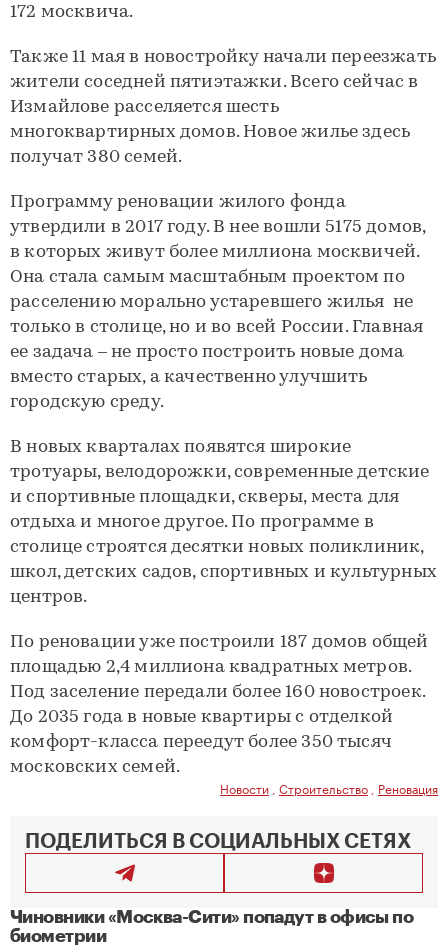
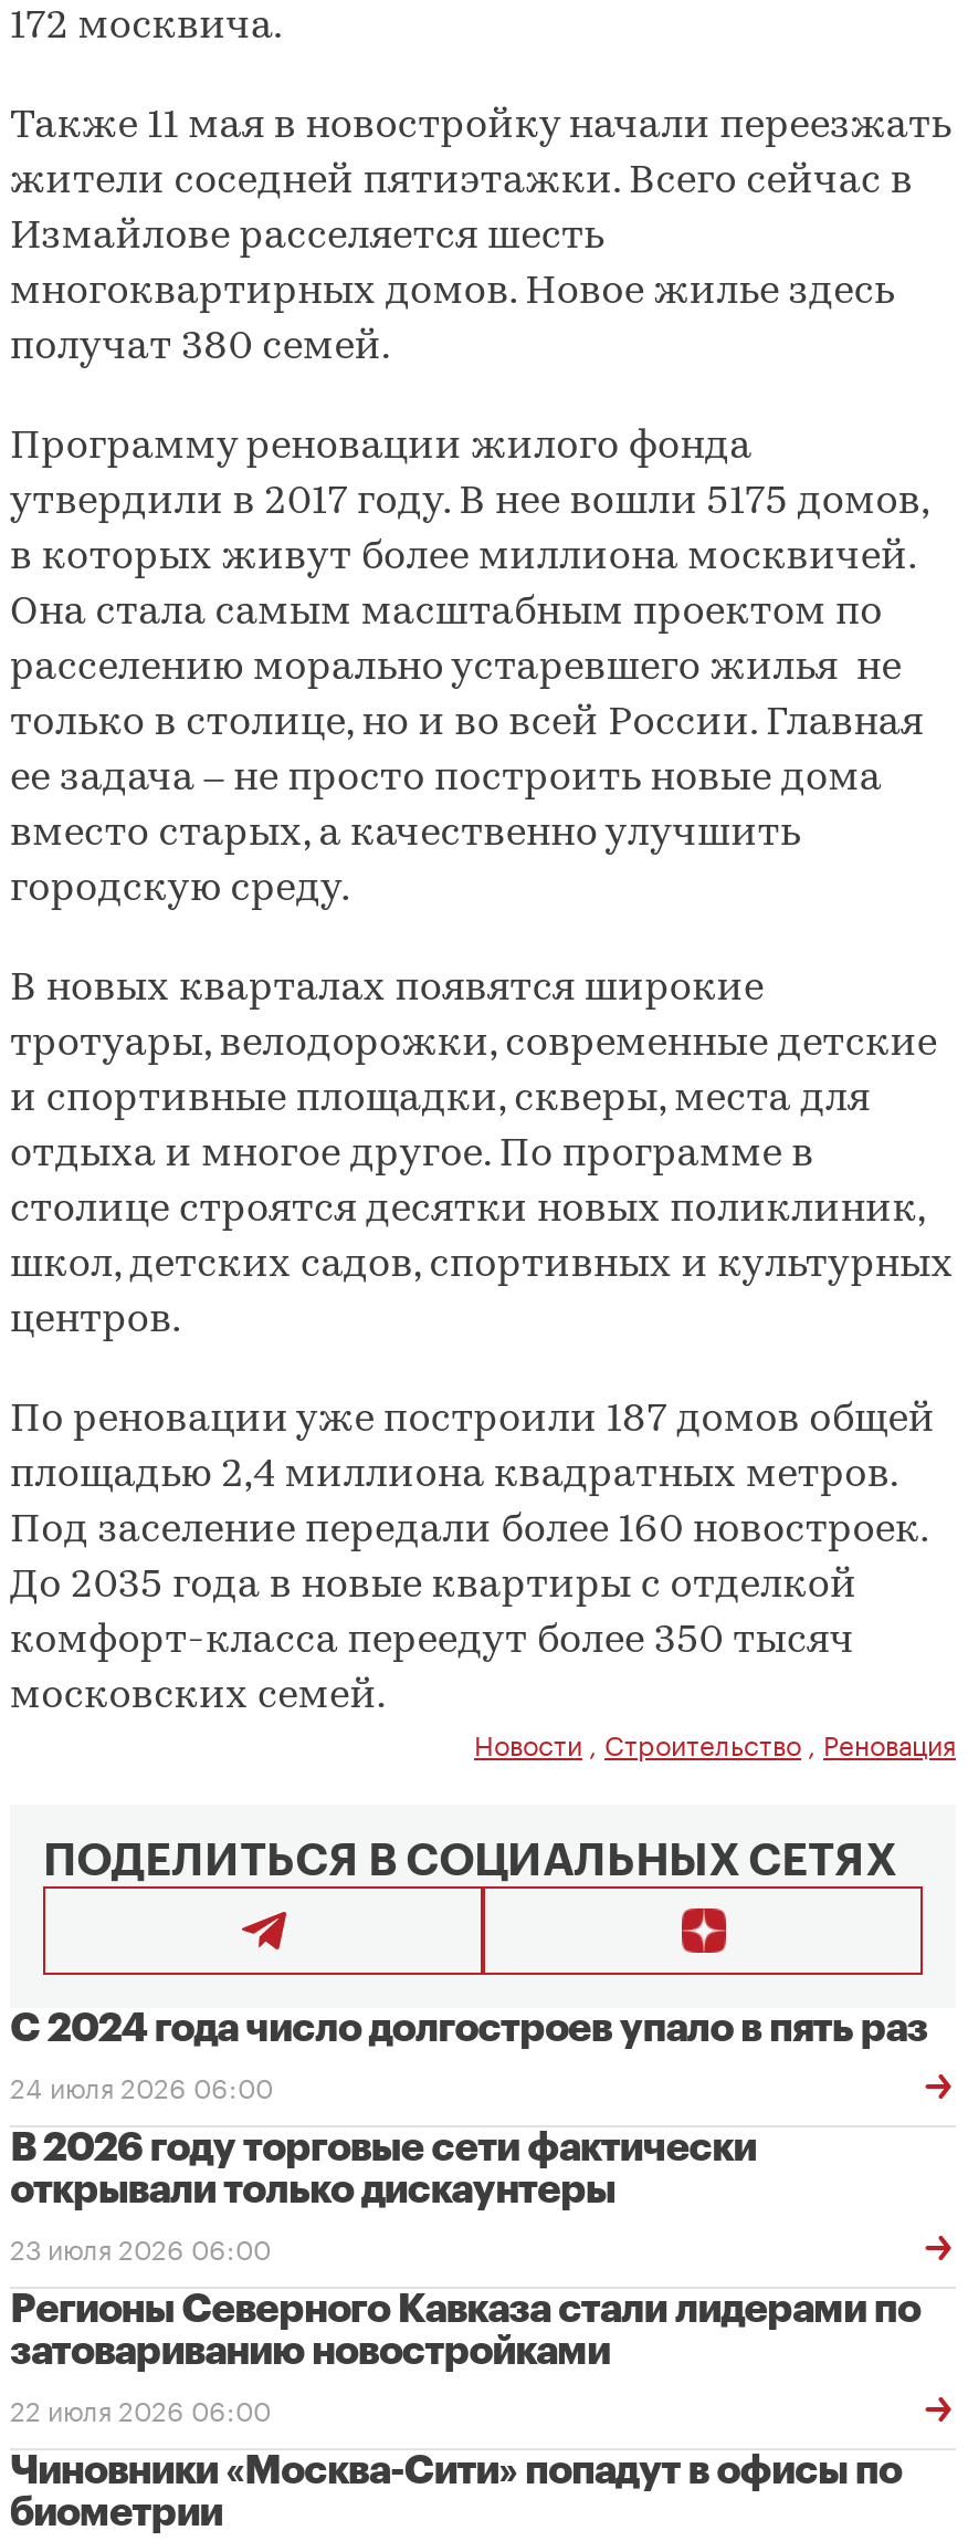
+ С 2024 года число долгостроев упало в пять раз
+ 24 июля 2026 06:00
+ В 2026 году торговые сети фактически
+ открывали только дискаунтеры
+ 23 июля 2026 06:00
+ Регионы Северного Кавказа стали лидерами по
+ затовариванию новостройками
+ 22 июля 2026 06:00
